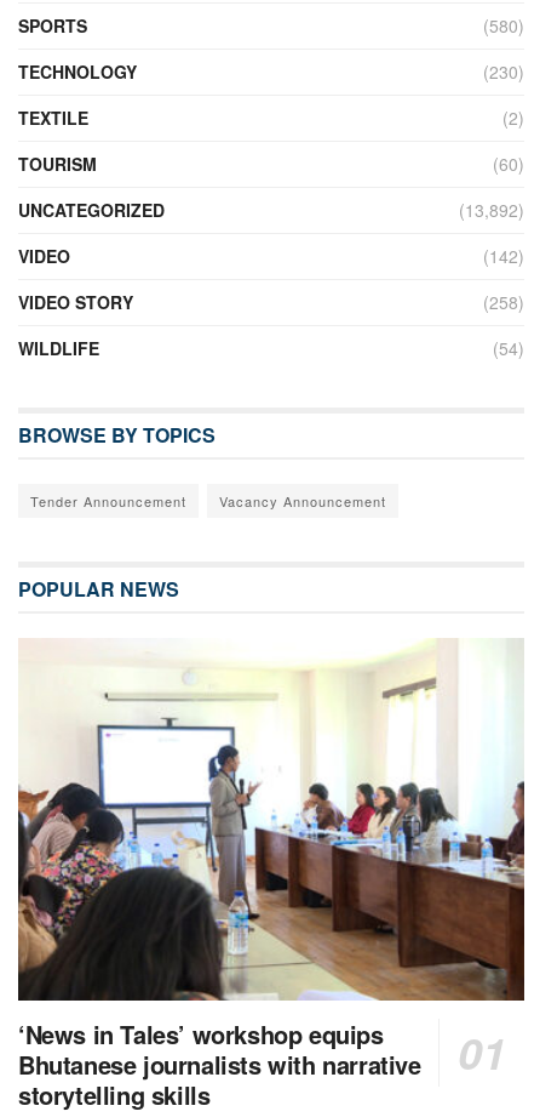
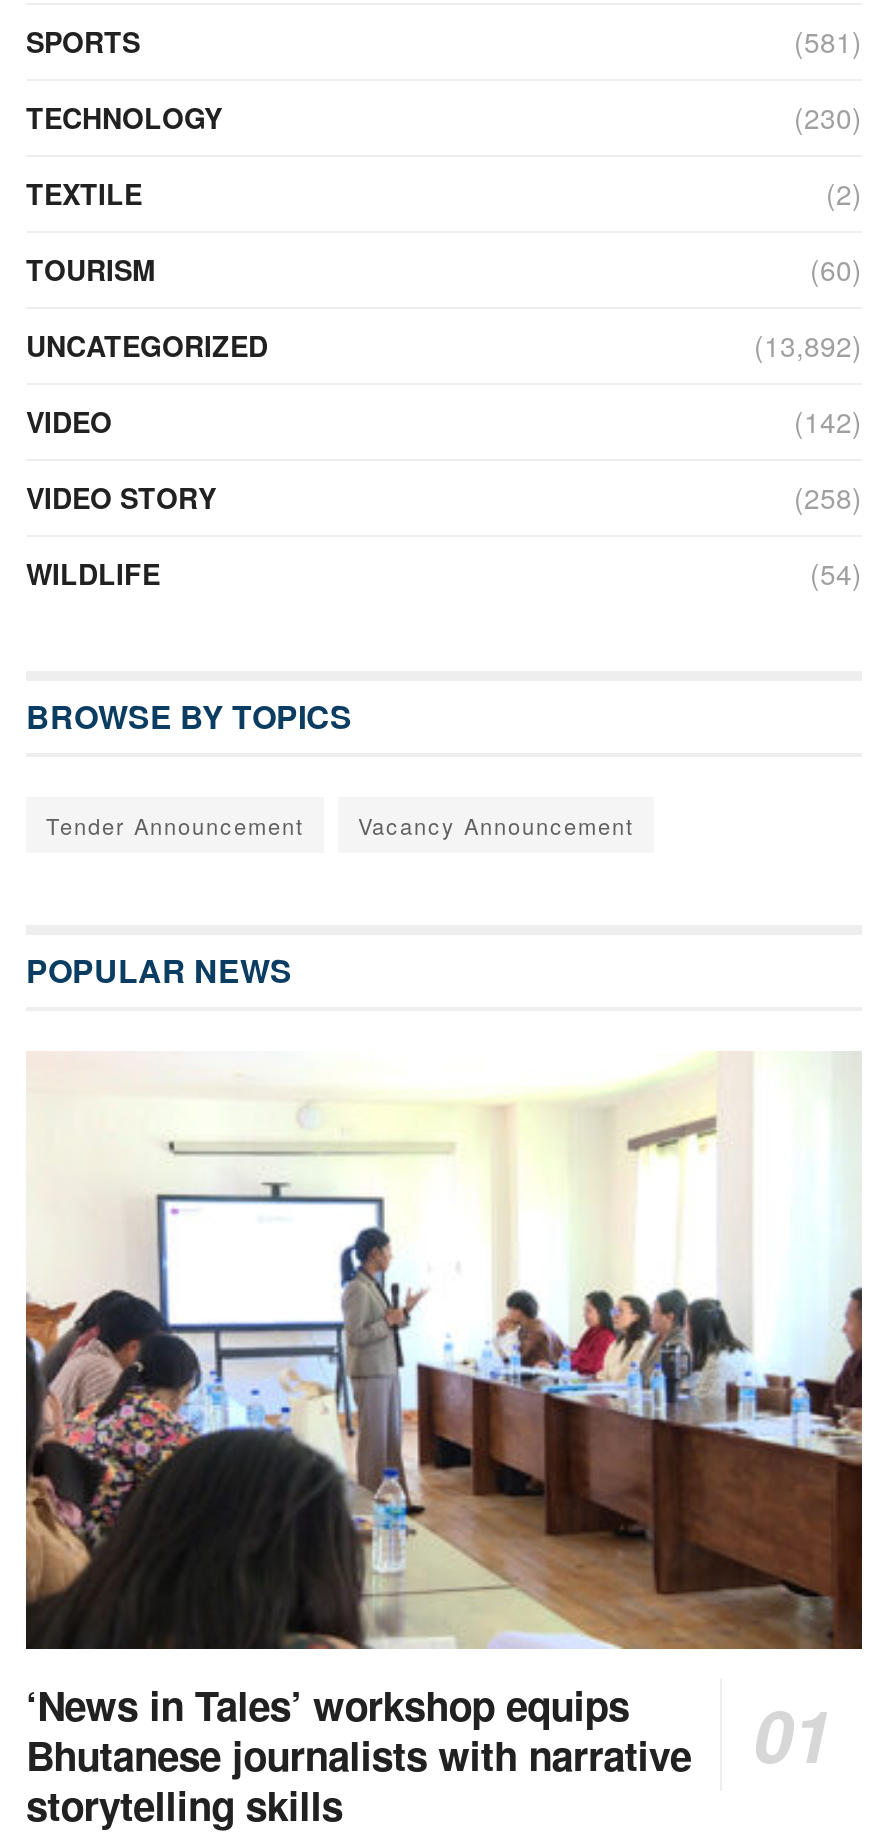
- (580)
+ (581)
